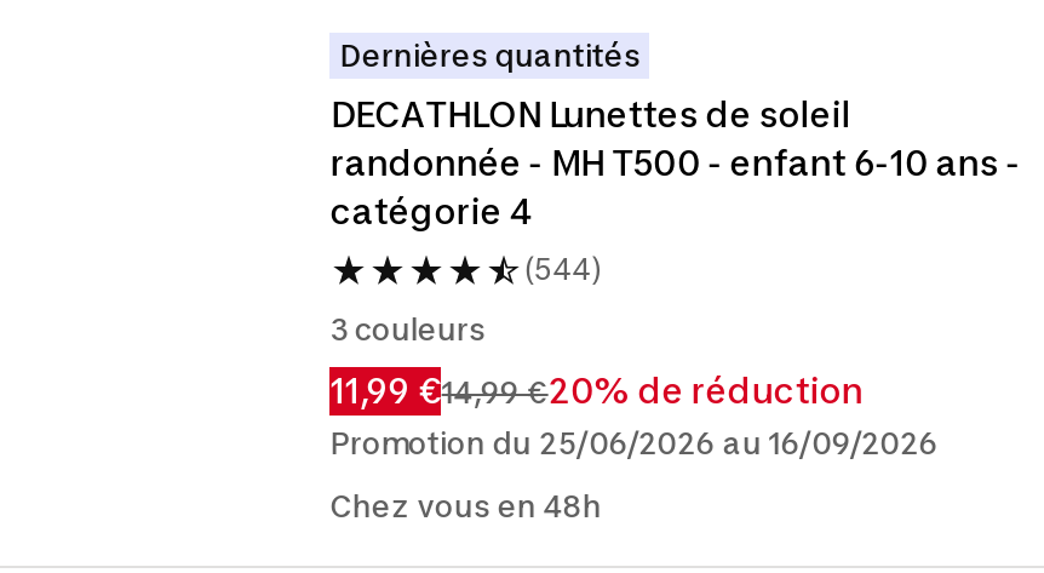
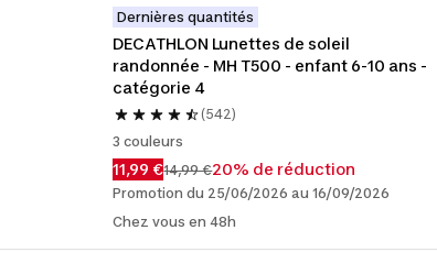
- (544)
+ (542)
